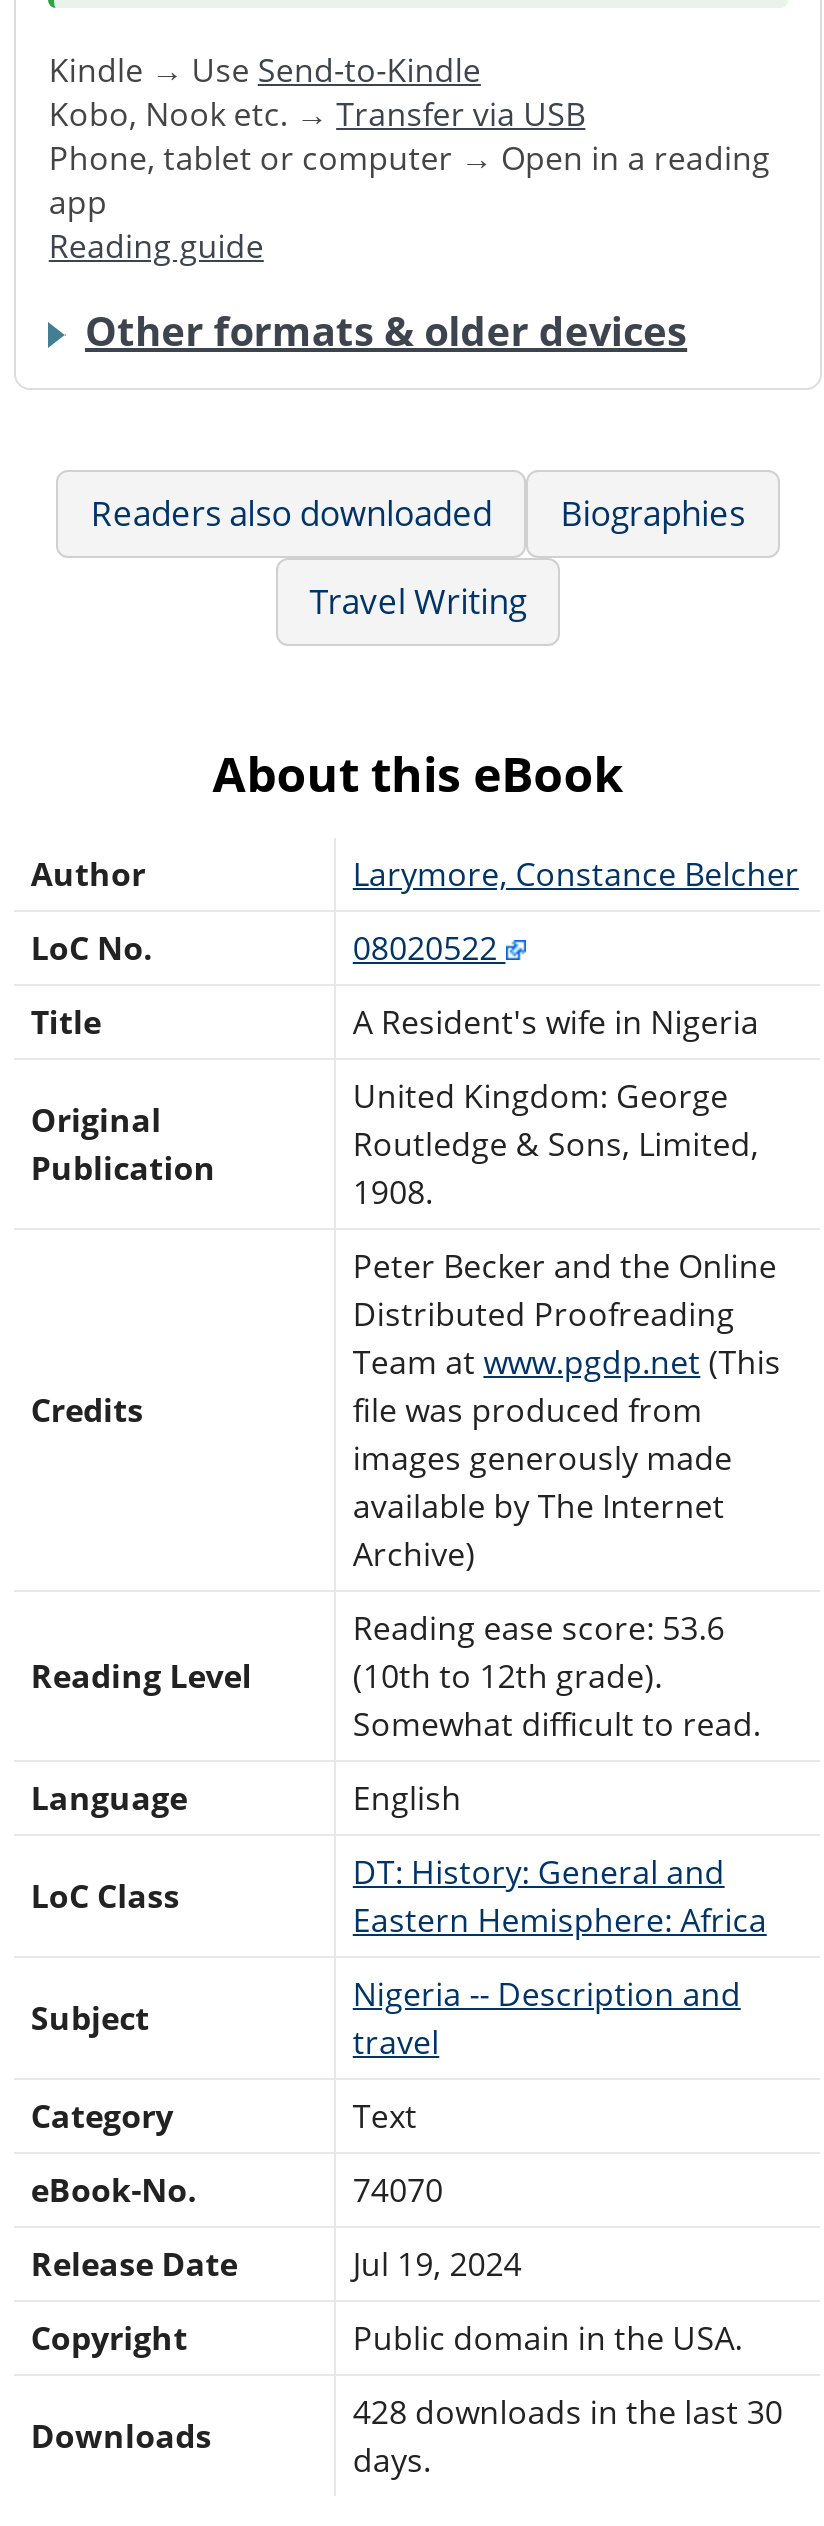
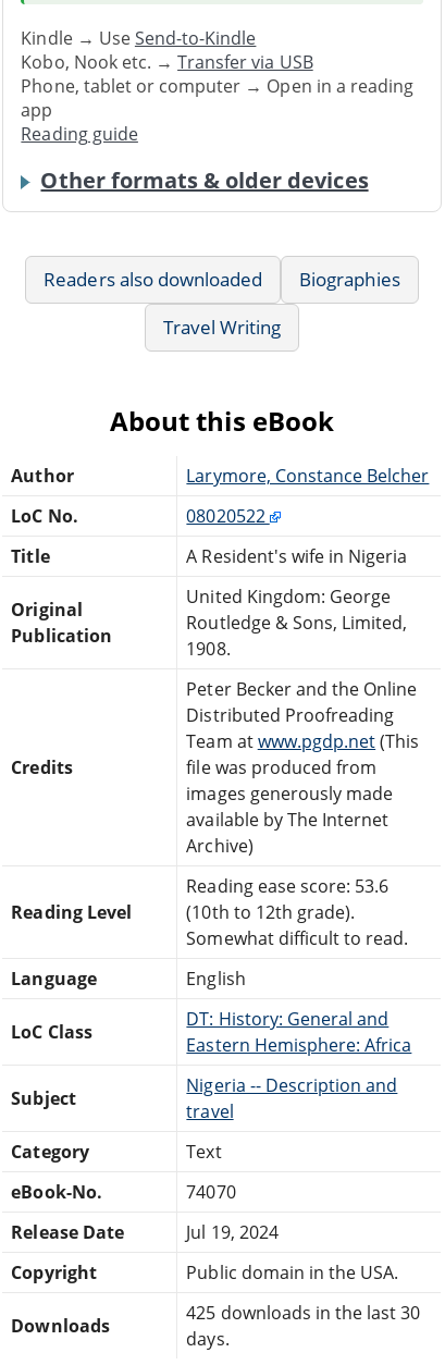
- 428 downloads in the last 30
+ 425 downloads in the last 30
